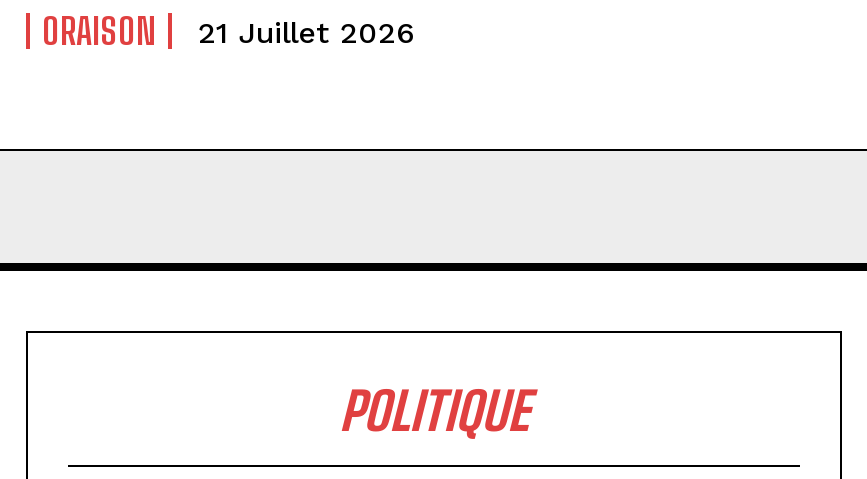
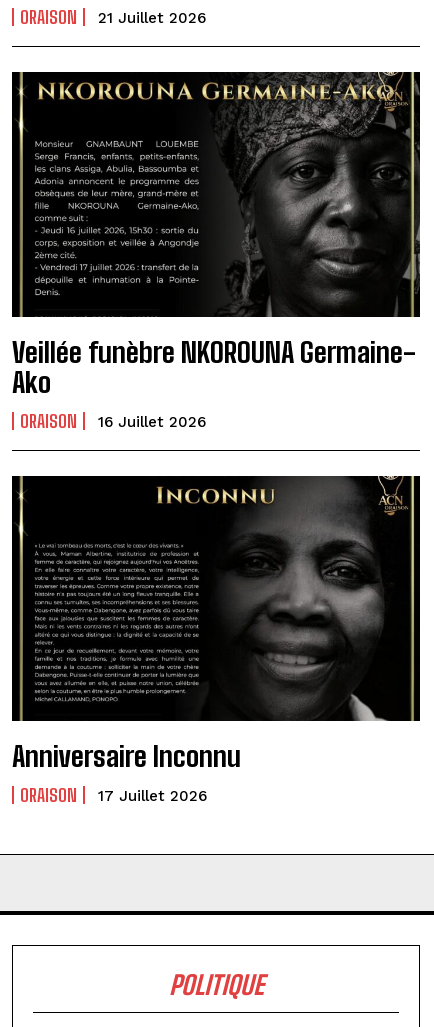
+ [image]
+ Veillée funèbre NKOROUNA Germaine-
+ Ako
+ ORAISON
+ 16 Juillet 2026

+ [image]
+ Anniversaire Inconnu
+ ORAISON
+ 17 Juillet 2026
